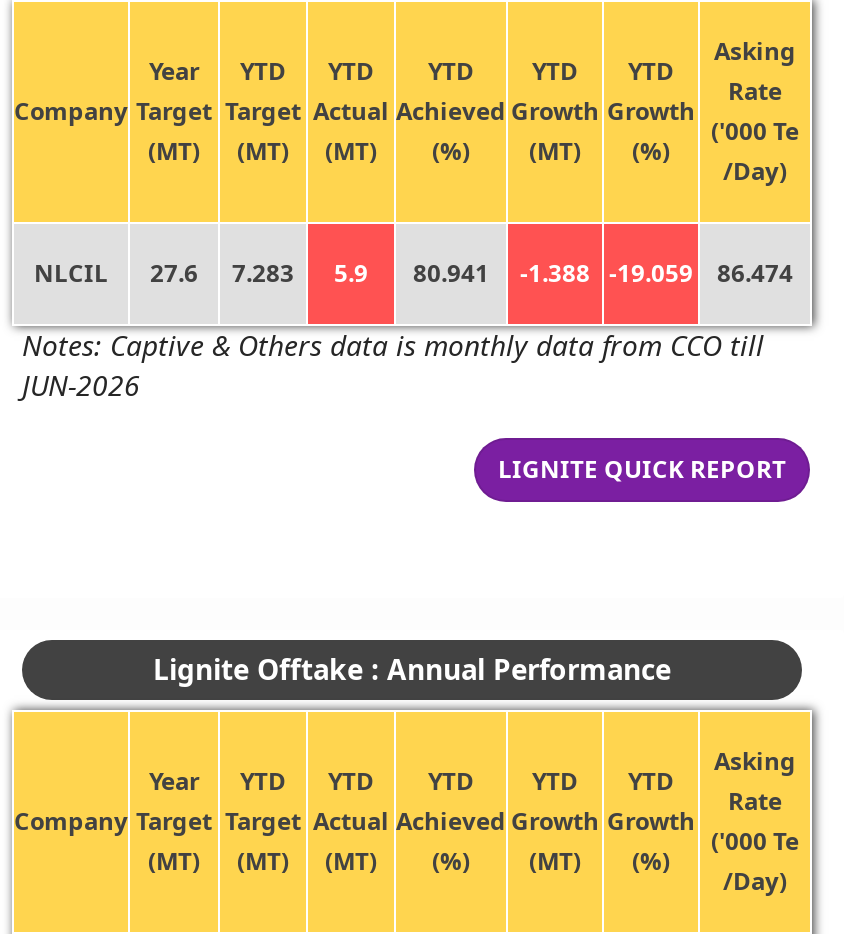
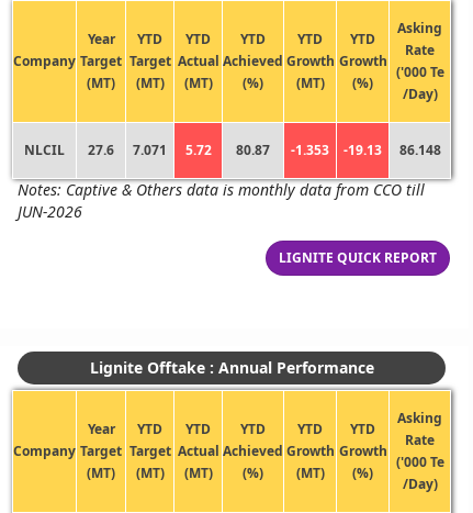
- 7.283
- 5.9
- 80.941
- -1.388 -19.059
- 86.474
+ 7.071
+ 5.72
+ 80.87
+ -1.353
+ -19.13
+ 86.148
